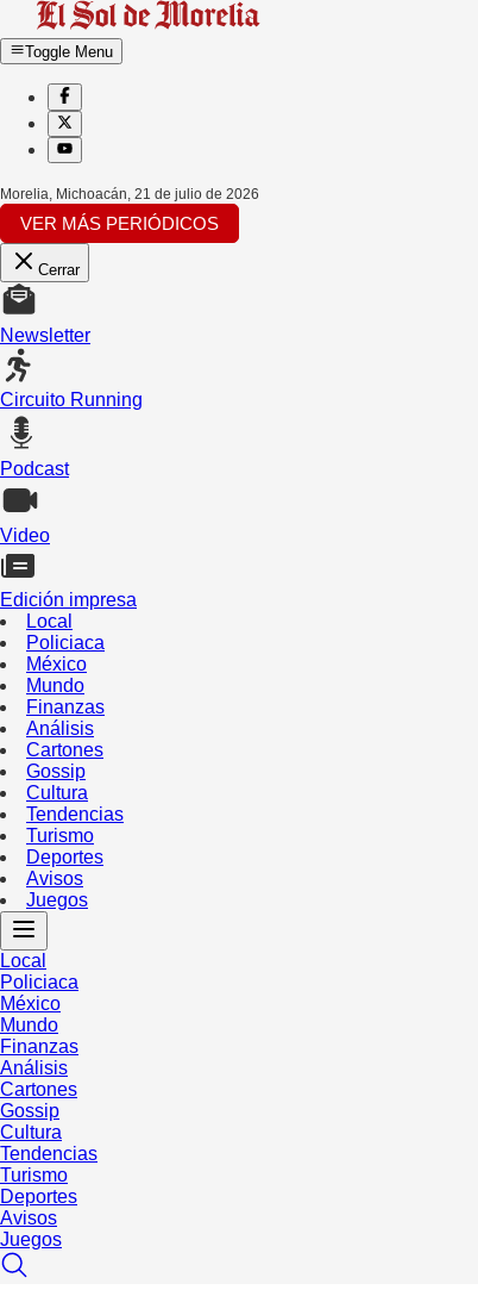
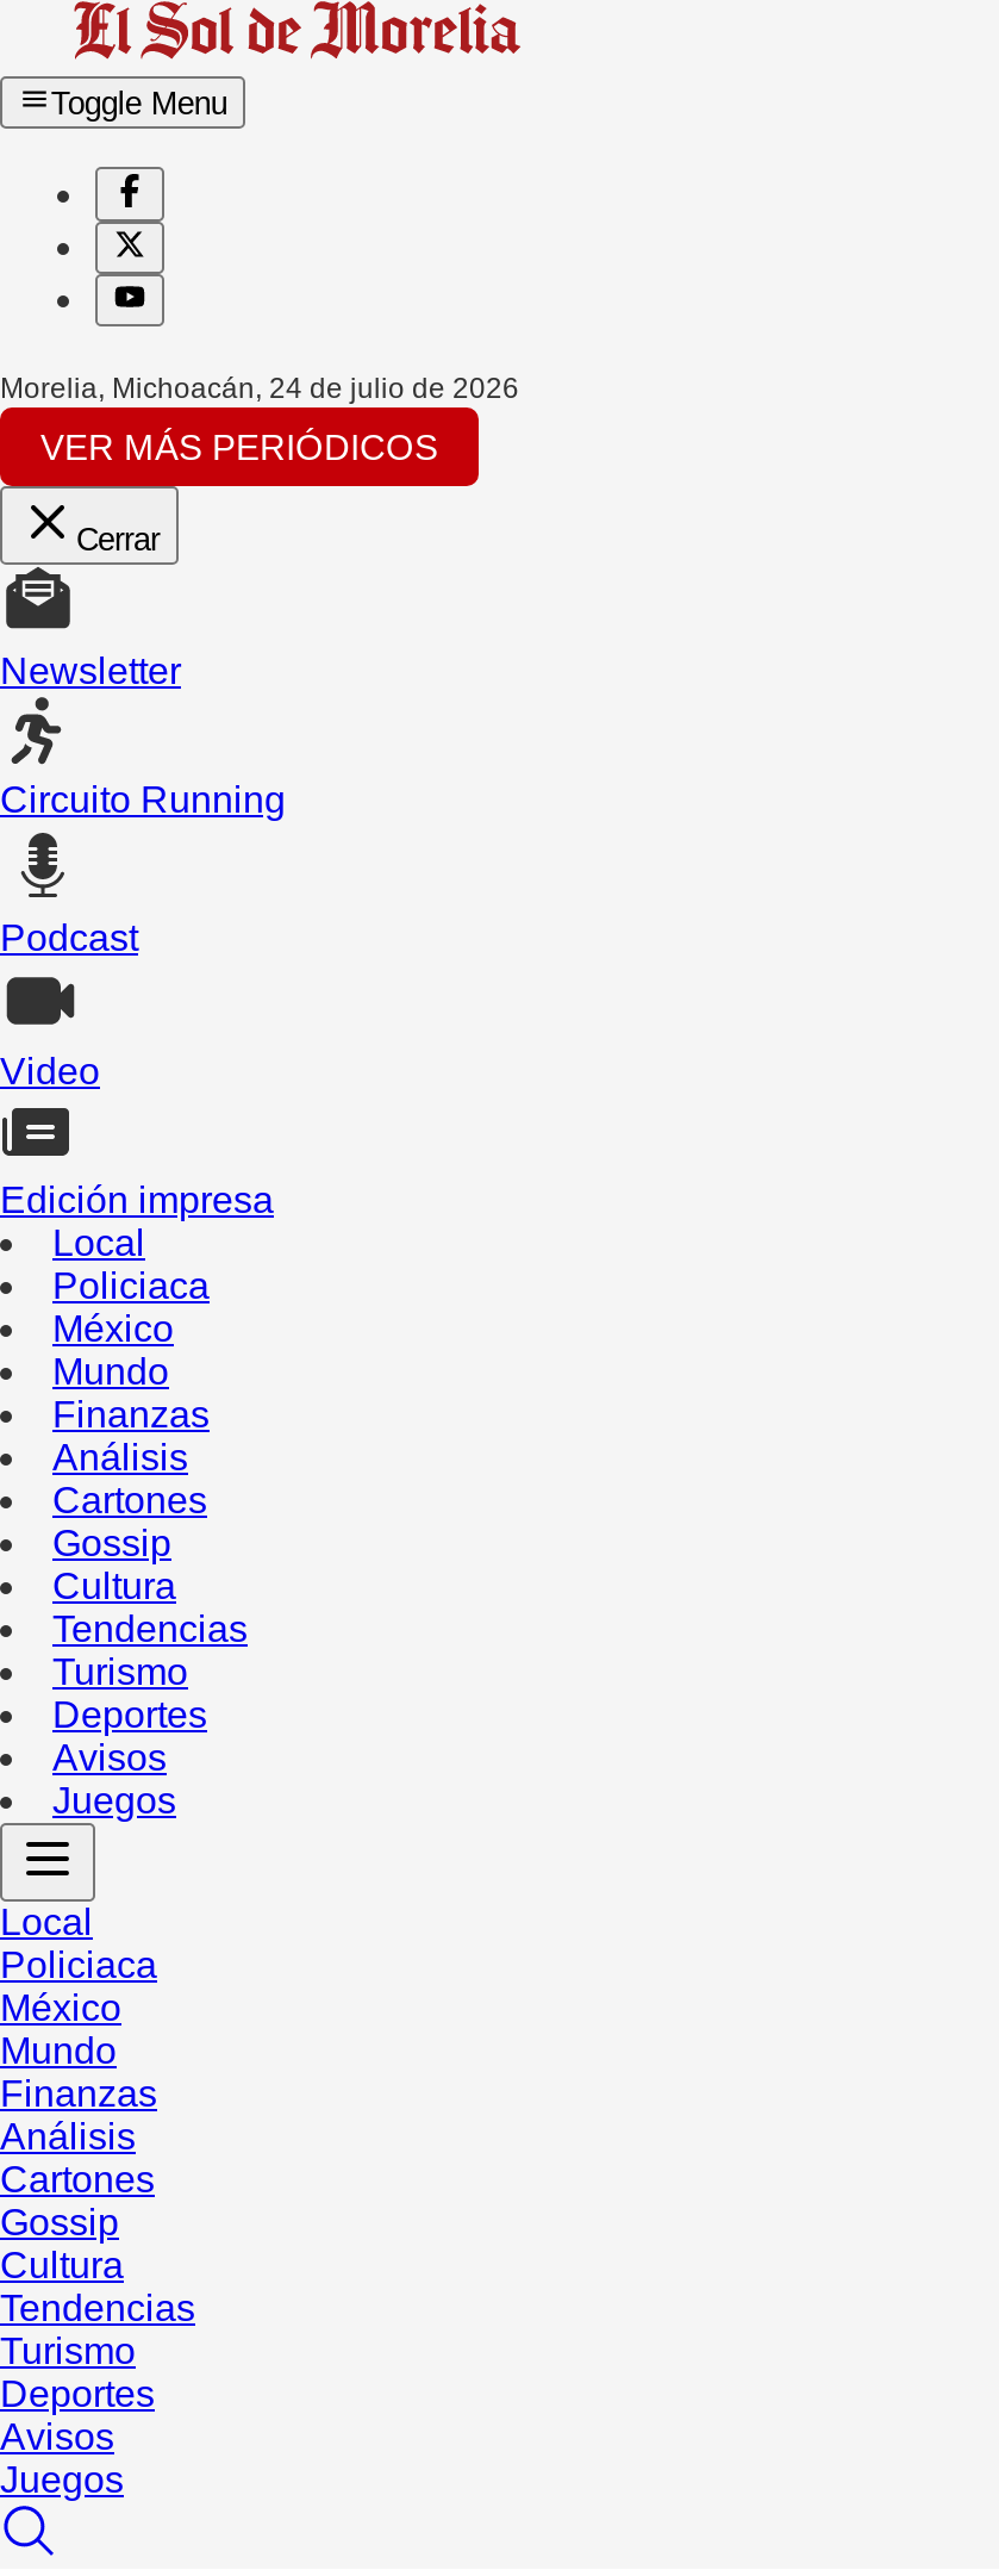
- Morelia, Michoacán, 21 de julio de 2026
+ Morelia, Michoacán, 24 de julio de 2026
